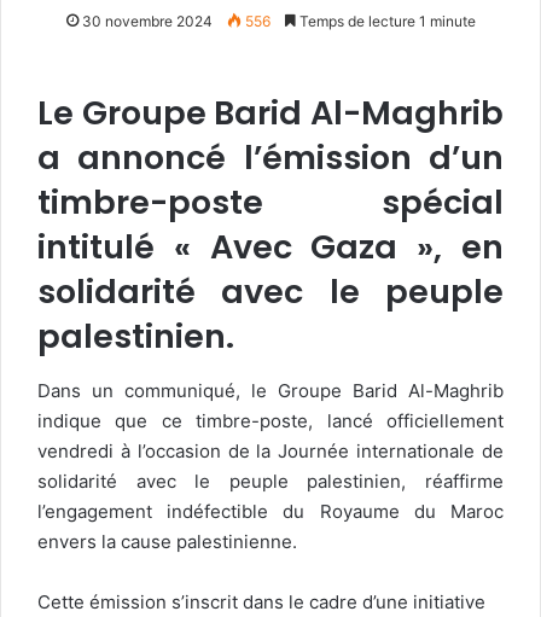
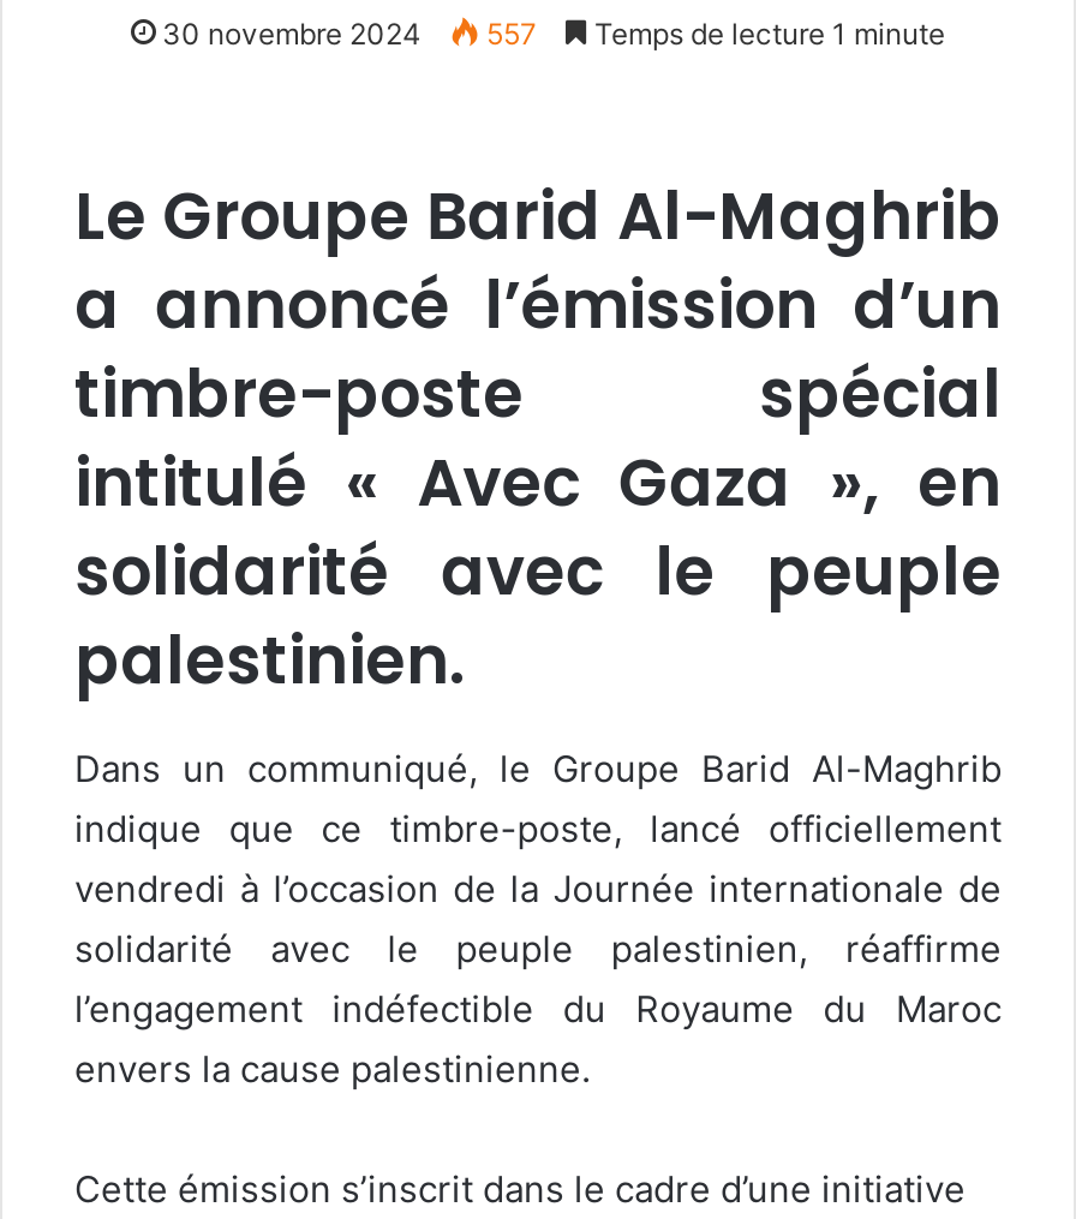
- 30 novembre 2024 556 Temps de lecture 1 minute
+ 30 novembre 2024 557 Temps de lecture 1 minute
